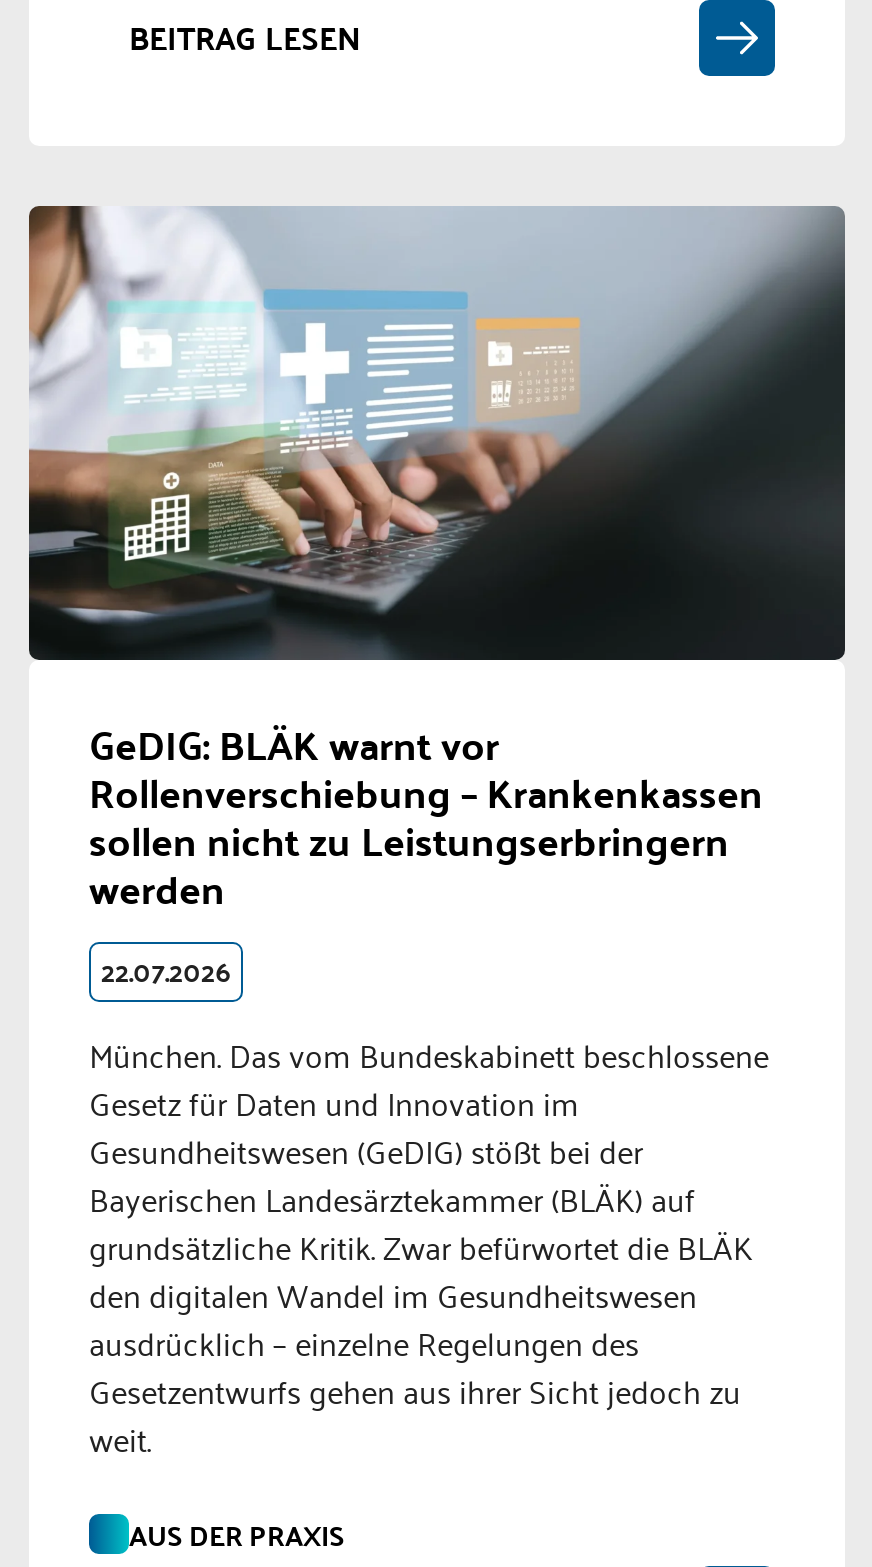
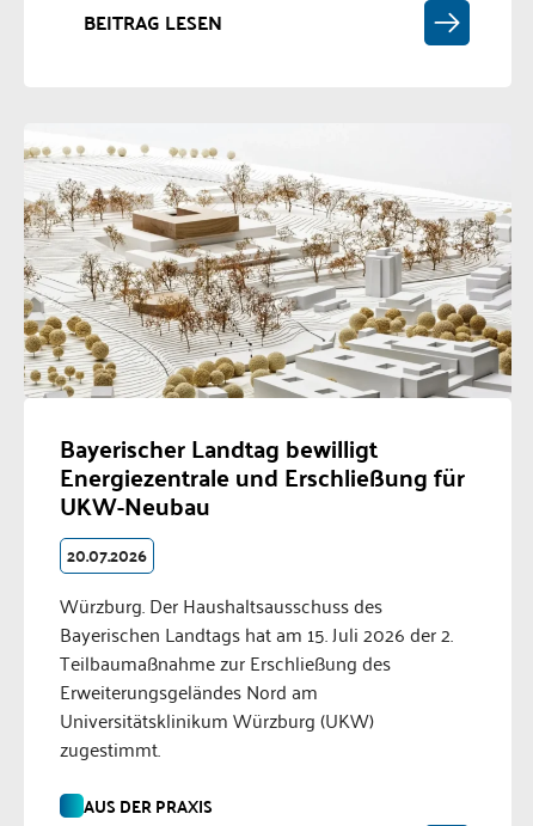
- [image]
- GeDIG: BLÄK warnt vor
- Rollenverschiebung – Krankenkassen
- sollen nicht zu Leistungserbringern
- werden
- 22.07.2026
+ [image]
+ Bayerischer Landtag bewilligt
+ Energiezentrale und Erschließung für
+ UKW-Neubau
+ 20.07.2026

- München. Das vom Bundeskabinett beschlossene
- Gesetz für Daten und Innovation im
- Gesundheitswesen (GeDIG) stößt bei der
- Bayerischen Landesärztekammer (BLÄK) auf
- grundsätzliche Kritik. Zwar befürwortet die BLÄK
- den digitalen Wandel im Gesundheitswesen
- ausdrücklich – einzelne Regelungen des
- Gesetzentwurfs gehen aus ihrer Sicht jedoch zu
- weit.
+ Würzburg. Der Haushaltsausschuss des
+ Bayerischen Landtags hat am 15. Juli 2026 der 2.
+ Teilbaumaßnahme zur Erschließung des
+ Erweiterungsgeländes Nord am
+ Universitätsklinikum Würzburg (UKW)
+ zugestimmt.
